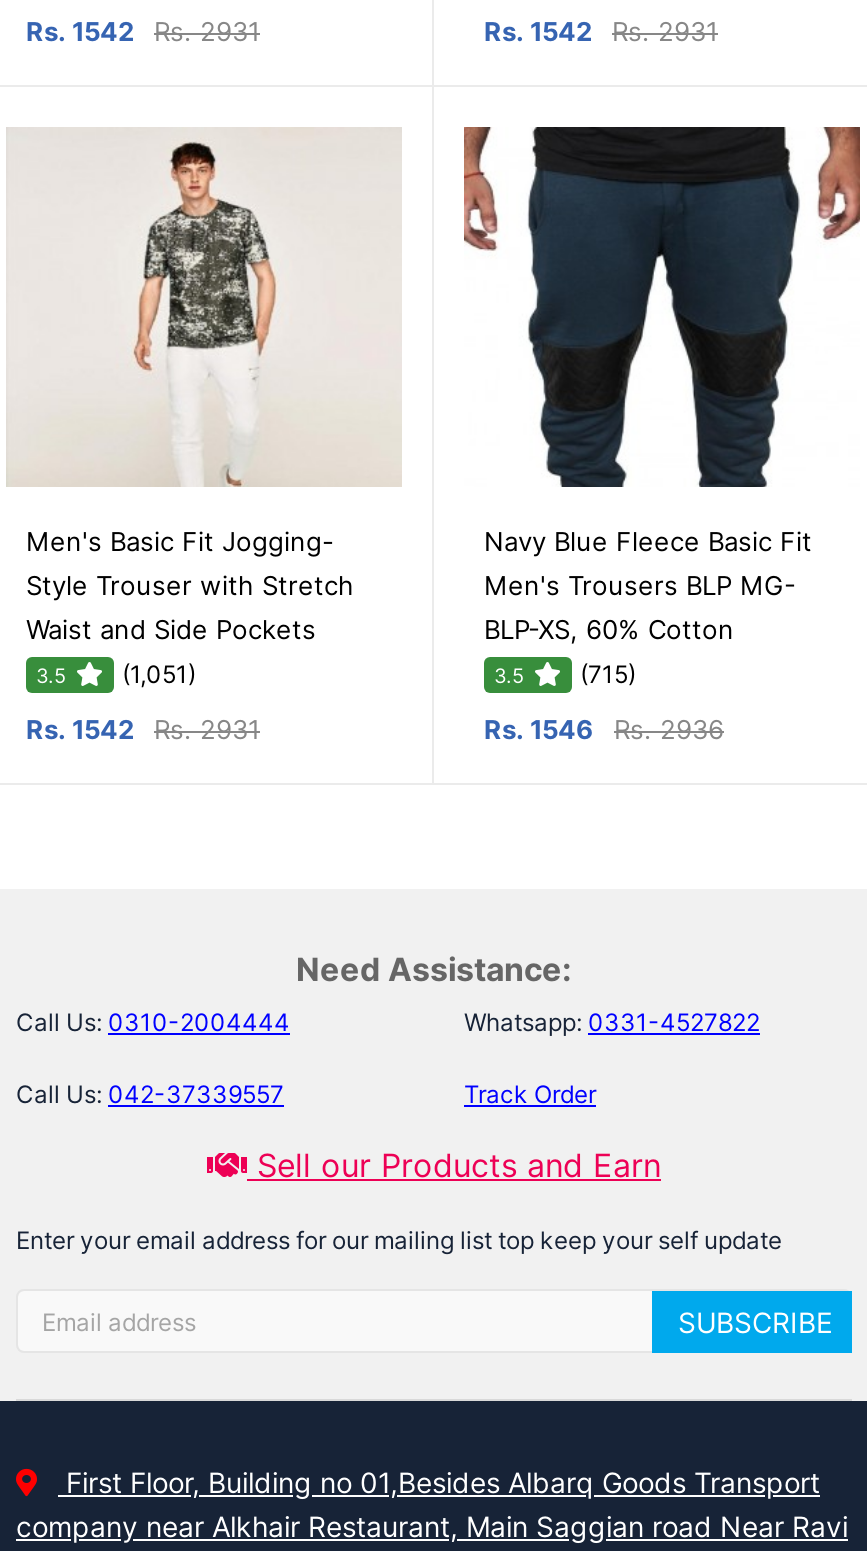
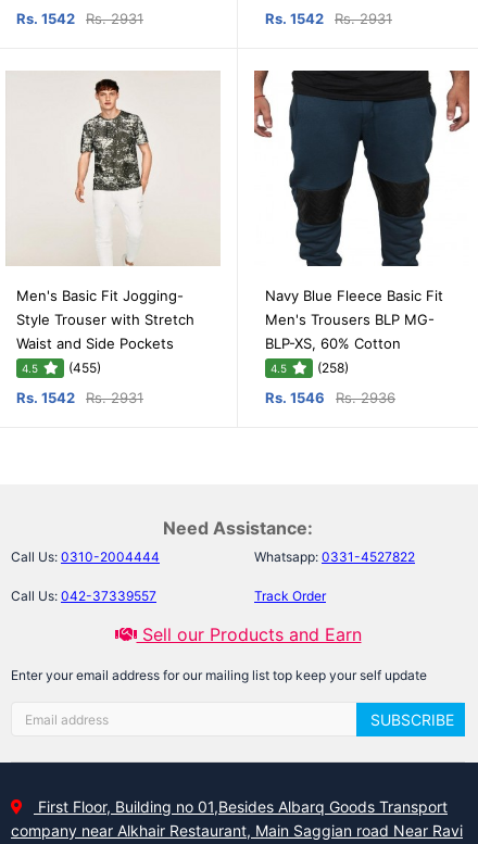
- 3.5
+ 4.5

- (1,051)
+ (455)

- 3.5
+ 4.5

- (715)
+ (258)
